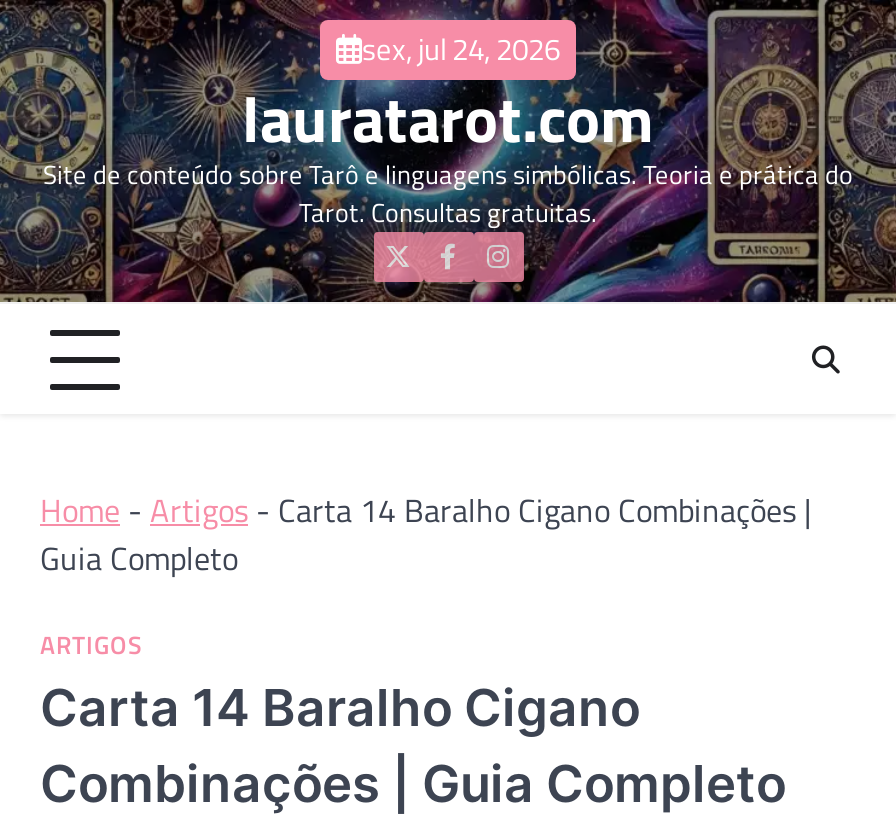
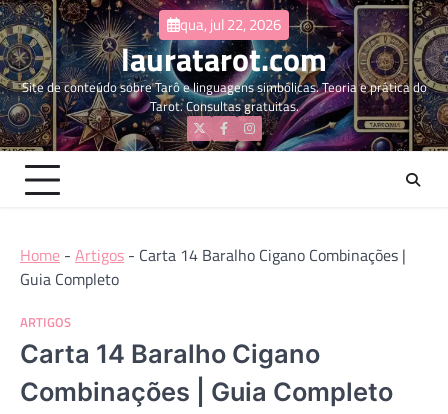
- sex, jul 24, 2026
+ qua, jul 22, 2026
